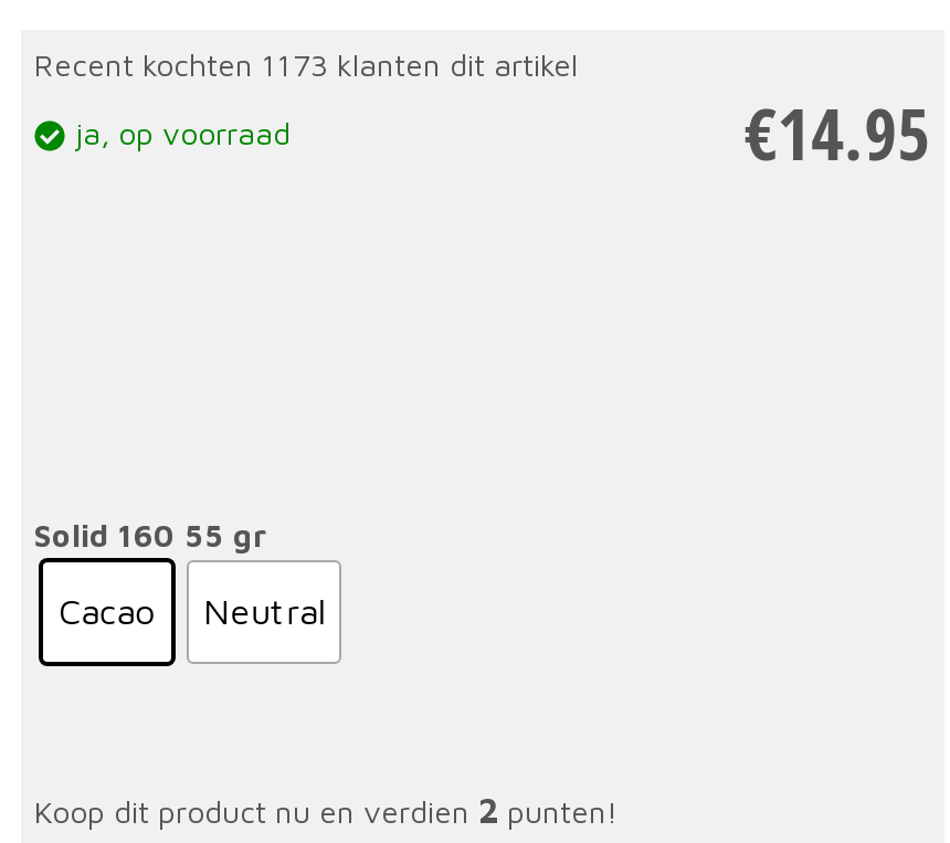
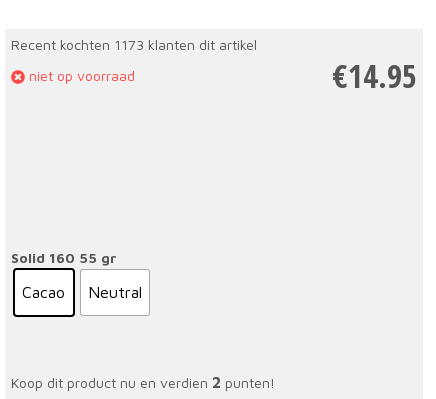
- ja, op voorraad
+ niet op voorraad
